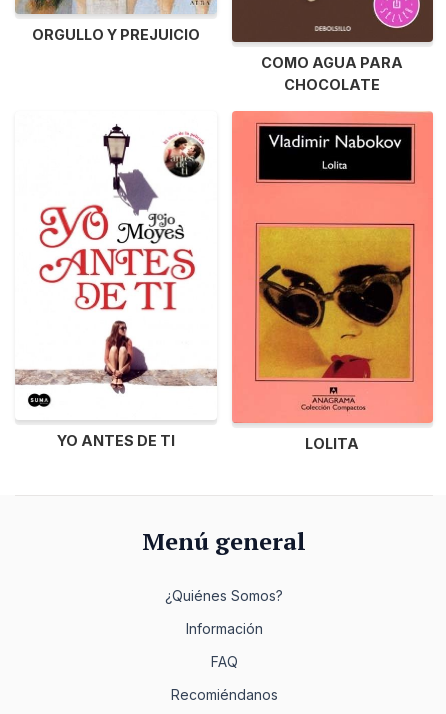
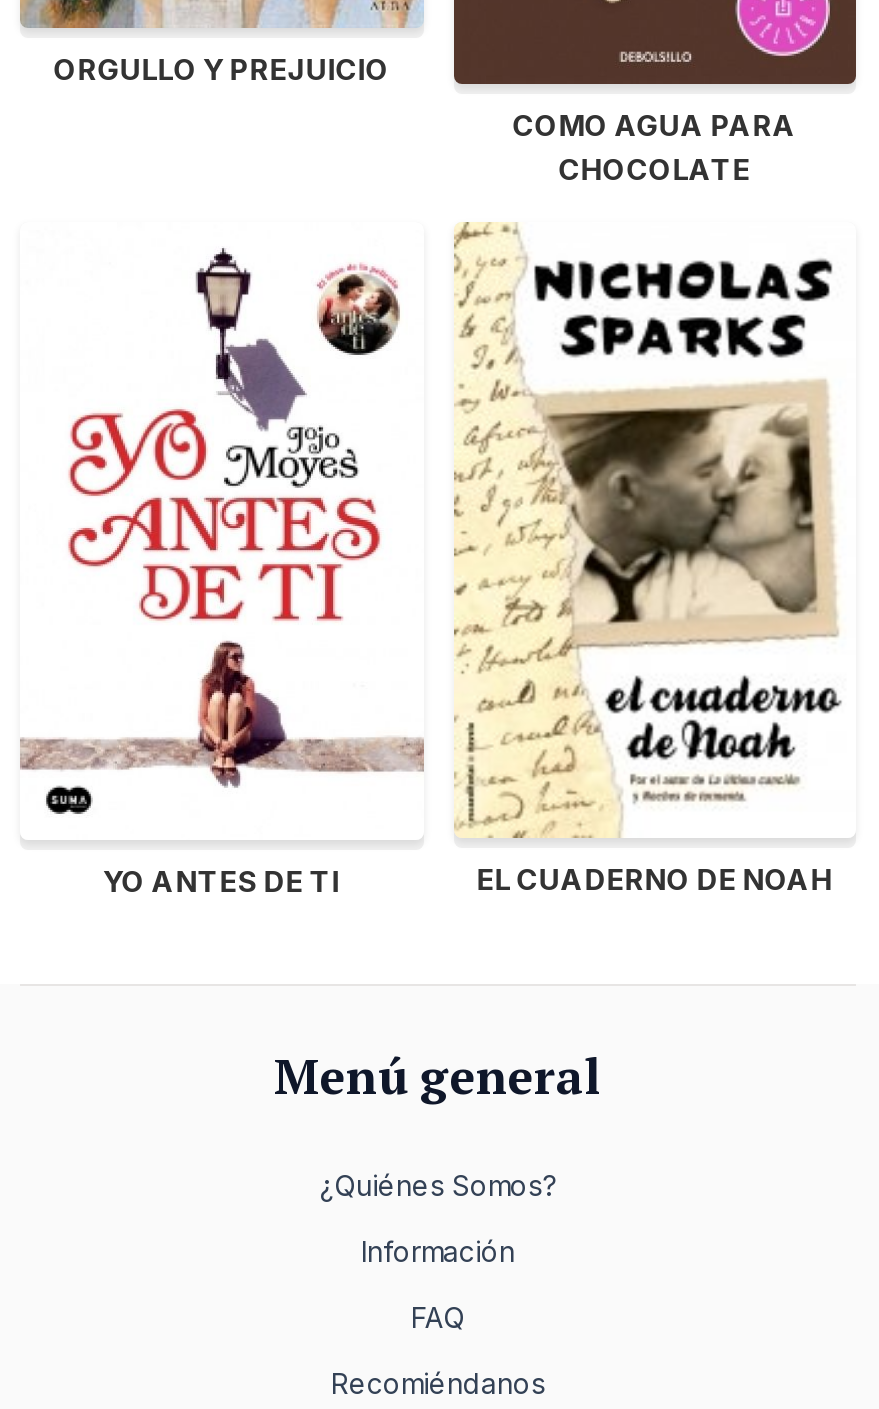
- [image]
- LOLITA
+ [image]
+ EL CUADERNO DE NOAH
